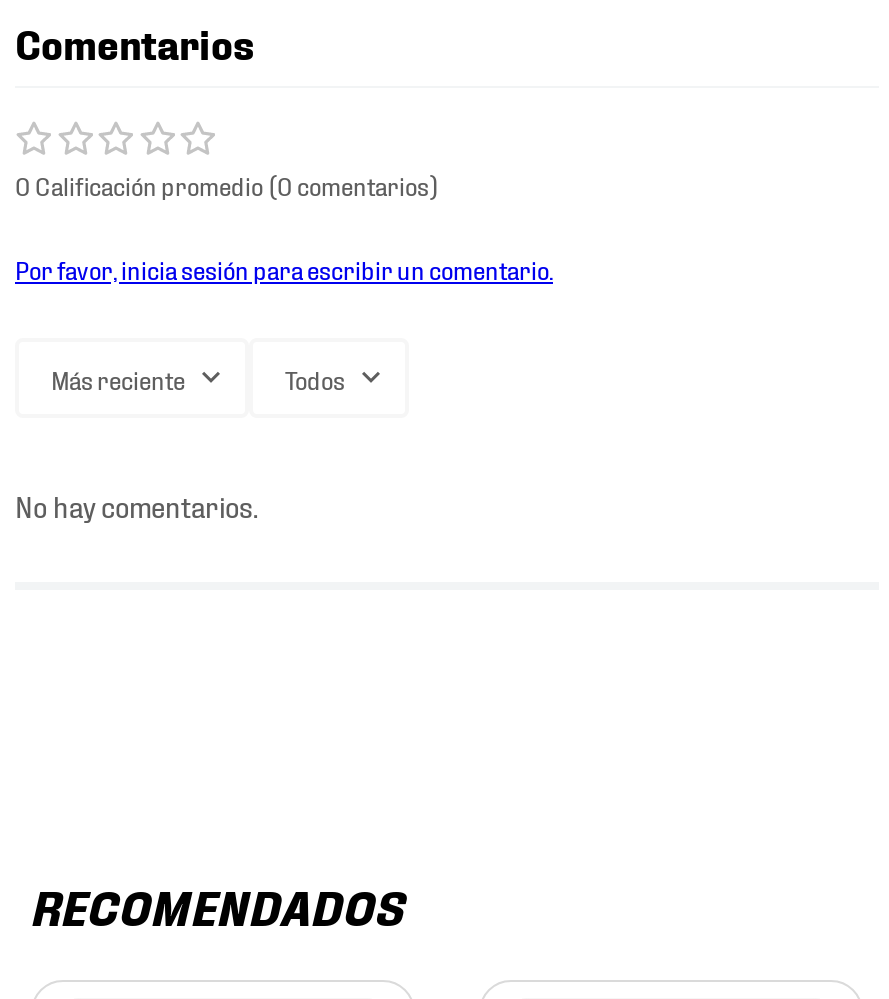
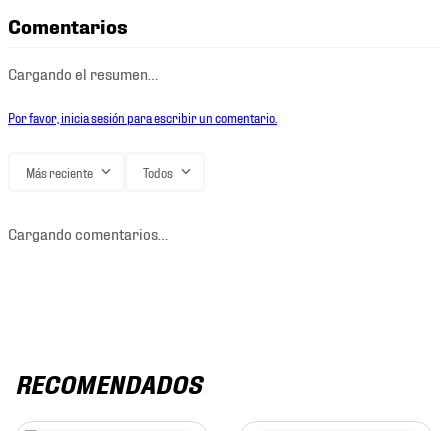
- 0 Calificación promedio (0 comentarios)
+ Cargando el resumen…

- No hay comentarios.
+ Cargando comentarios…
